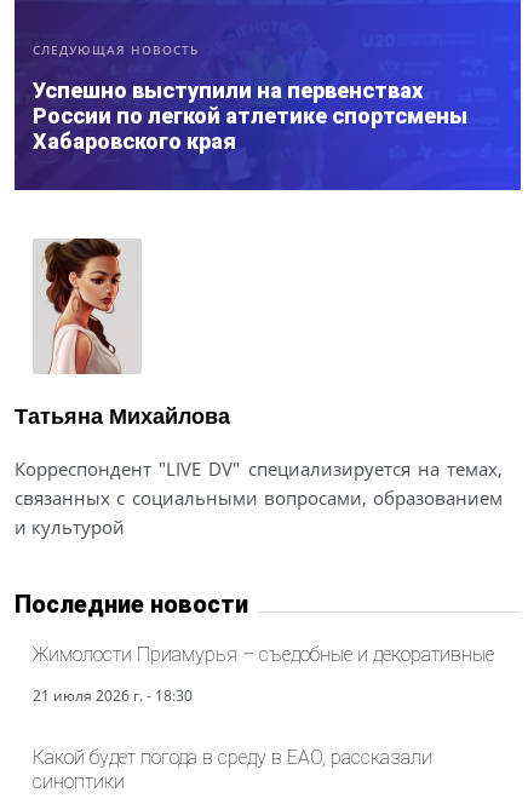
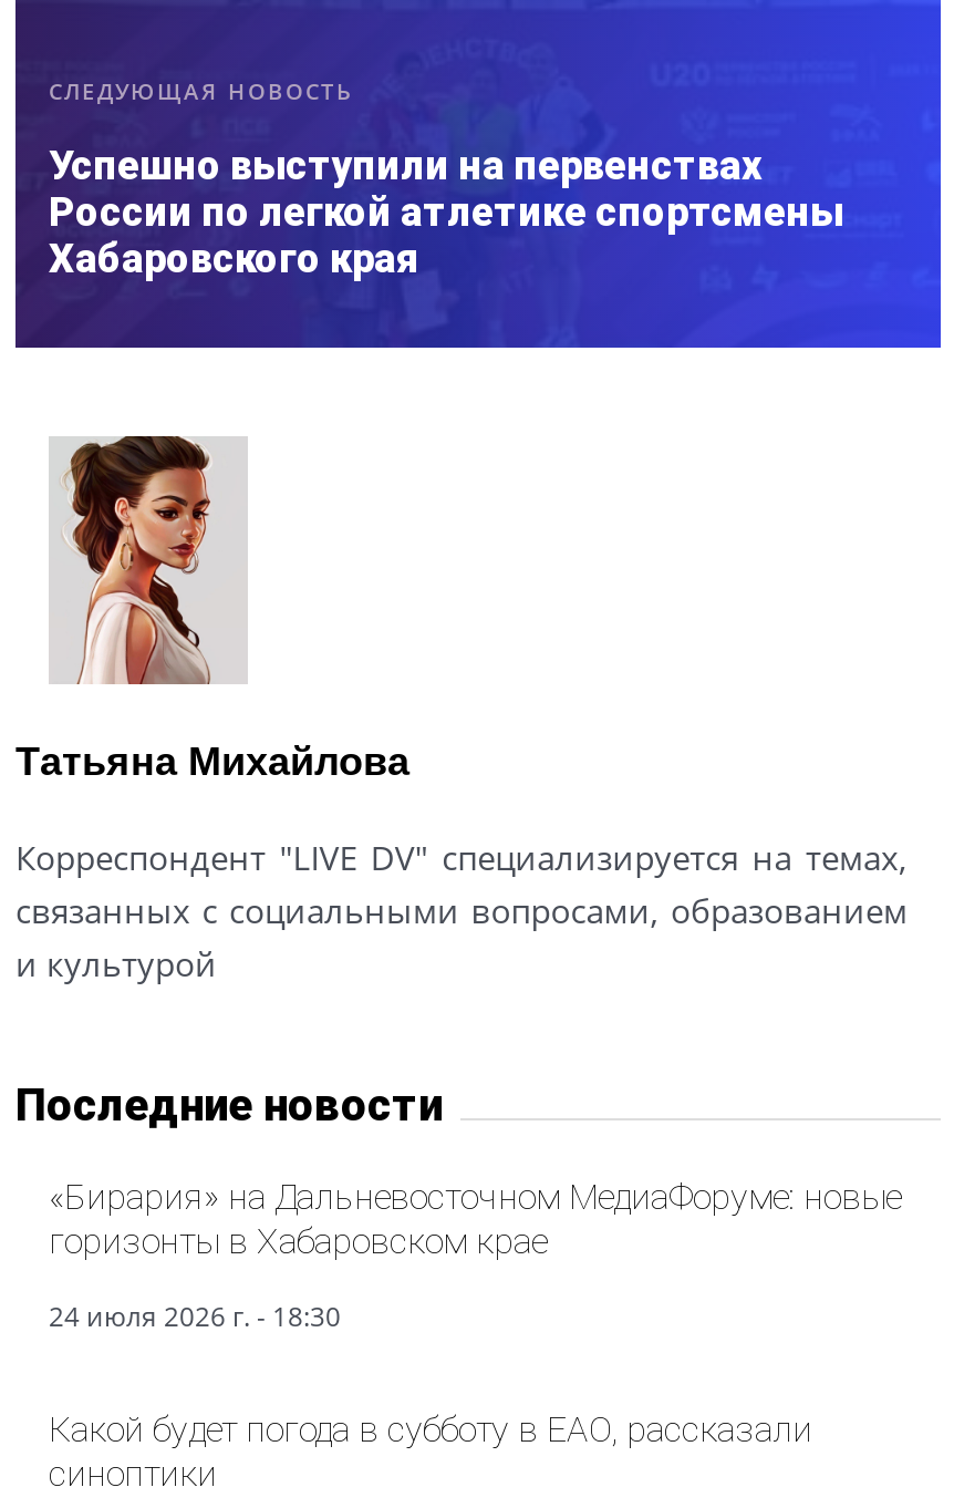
- Жимолости Приамурья – съедобные и декоративные
+ «Бирария» на Дальневосточном МедиаФоруме: новые
+ горизонты в Хабаровском крае

- 21 июля 2026 г. - 18:30
+ 24 июля 2026 г. - 18:30

- Какой будет погода в среду в ЕАО, рассказали
+ Какой будет погода в субботу в ЕАО, рассказали
